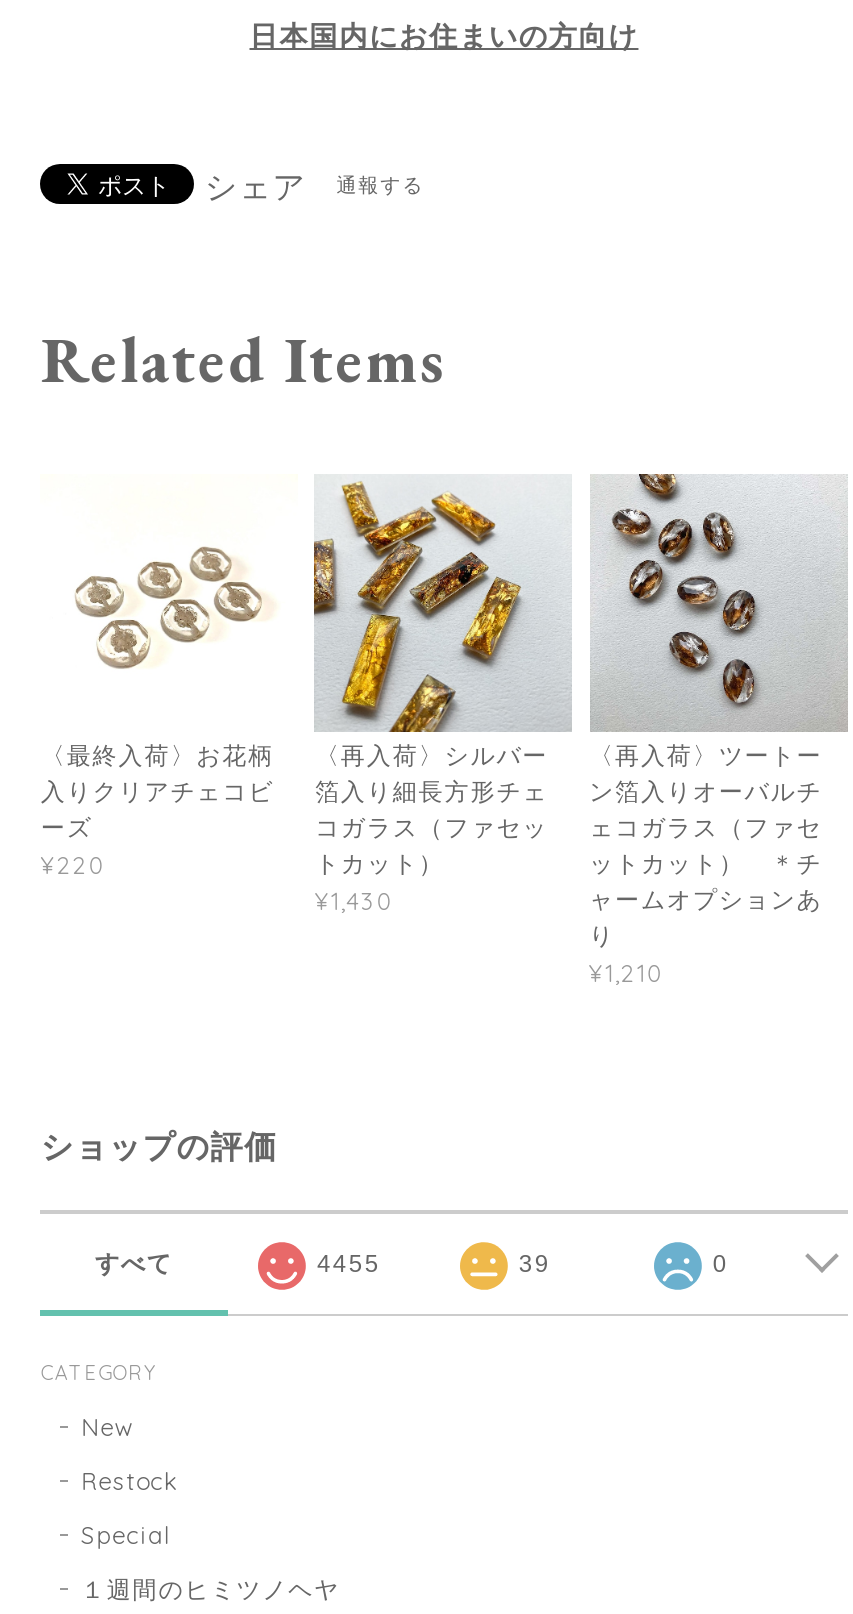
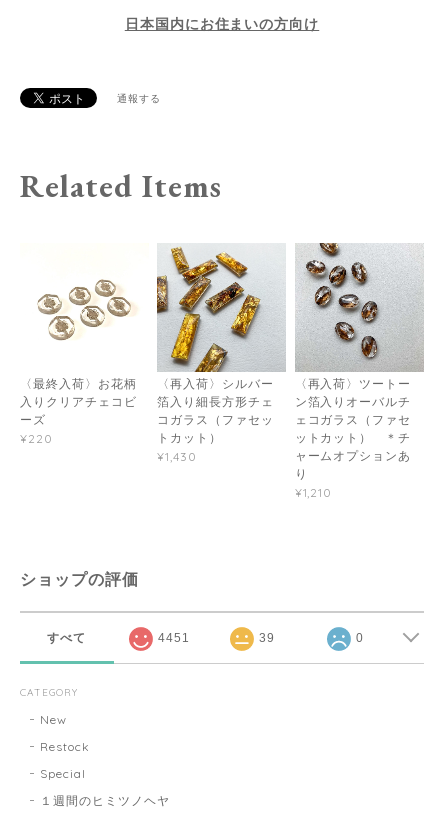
- シェア

- 4455
+ 4451
